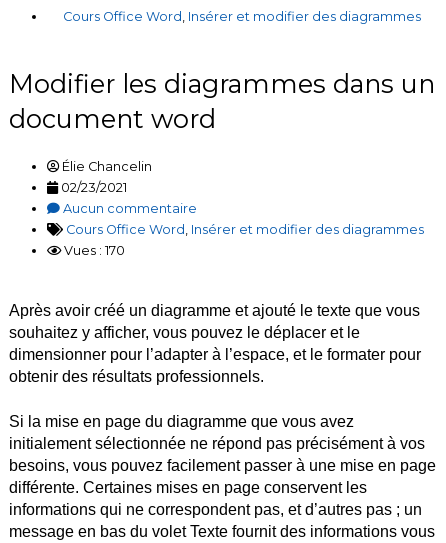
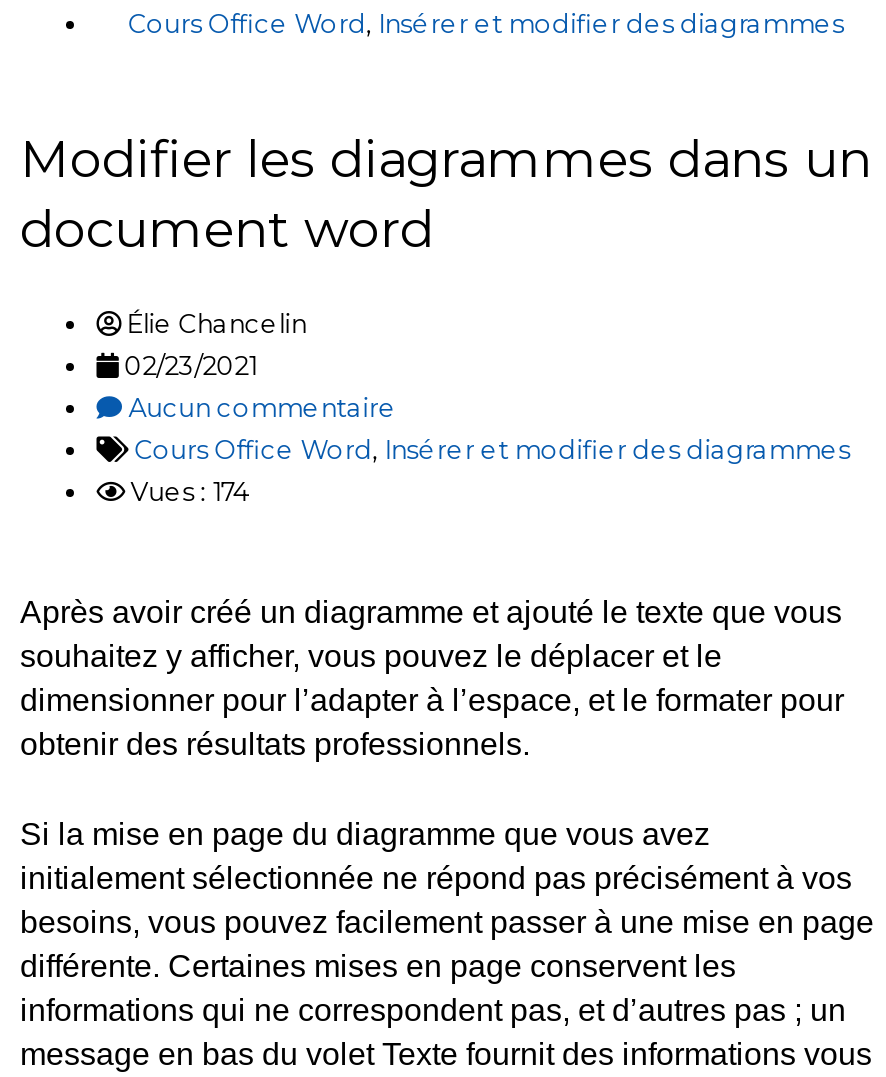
- Vues : 170
+ Vues : 174
